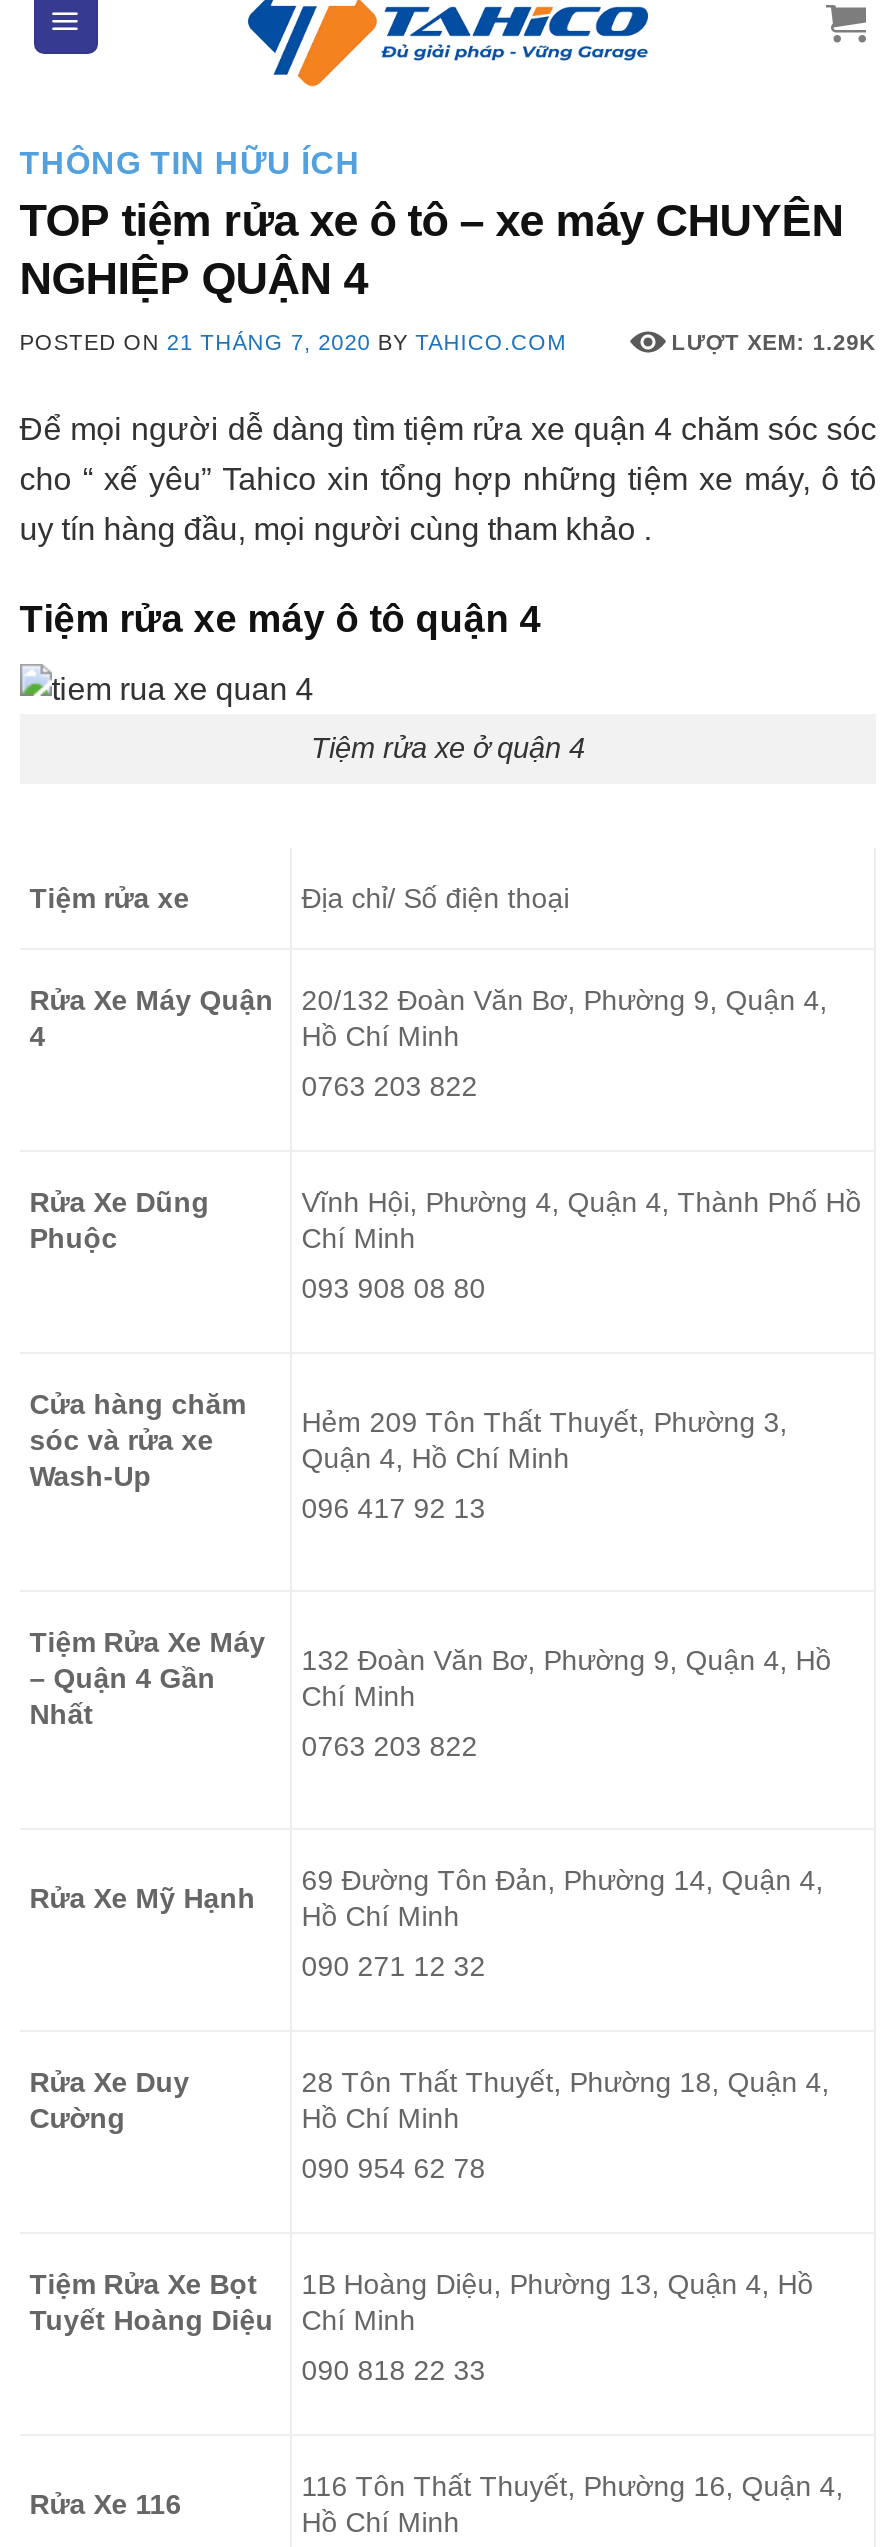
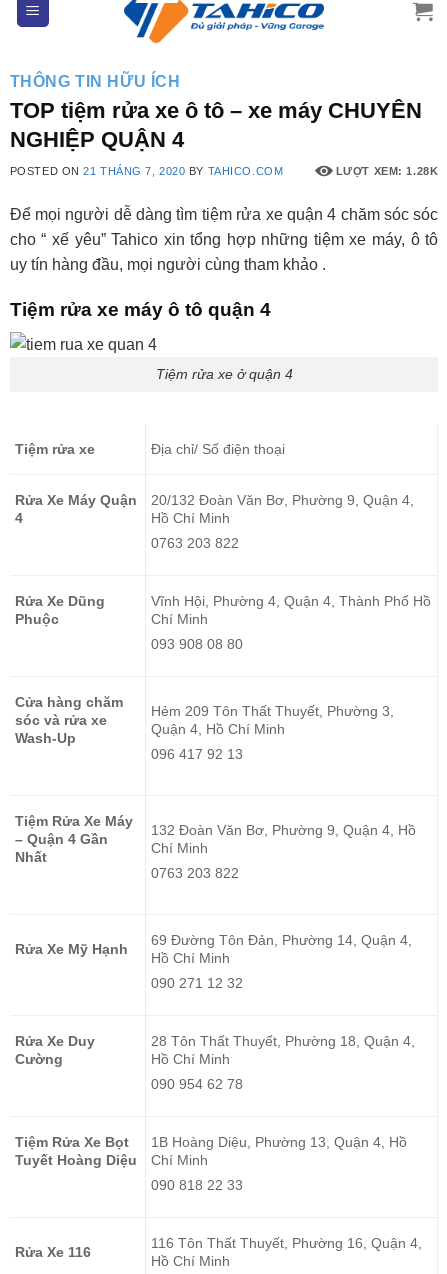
- LƯỢT XEM: 1.29K
+ LƯỢT XEM: 1.28K
